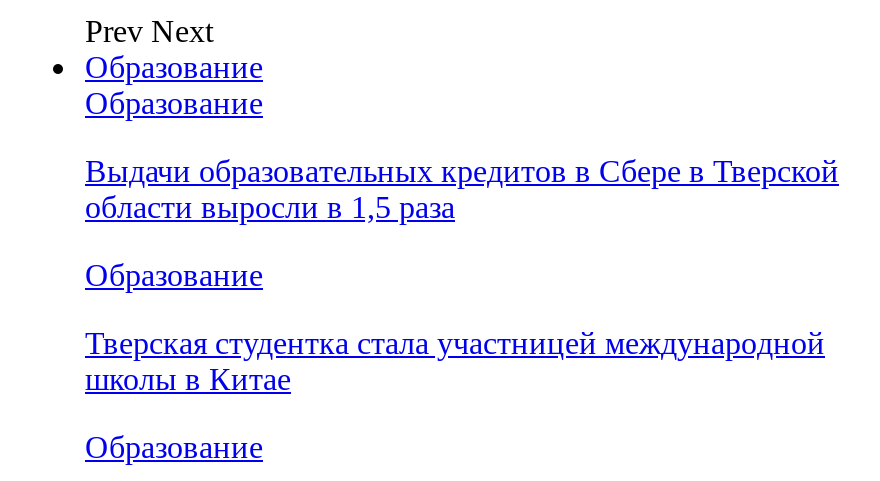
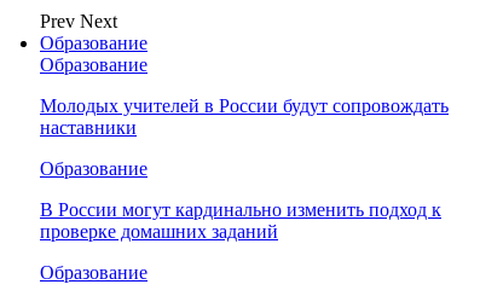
- Выдачи образовательных кредитов в Сбере в Тверской
- области выросли в 1,5 раза
+ Молодых учителей в России будут сопровождать
+ наставники

- Тверская студентка стала участницей международной
- школы в Китае
+ В России могут кардинально изменить подход к
+ проверке домашних заданий
